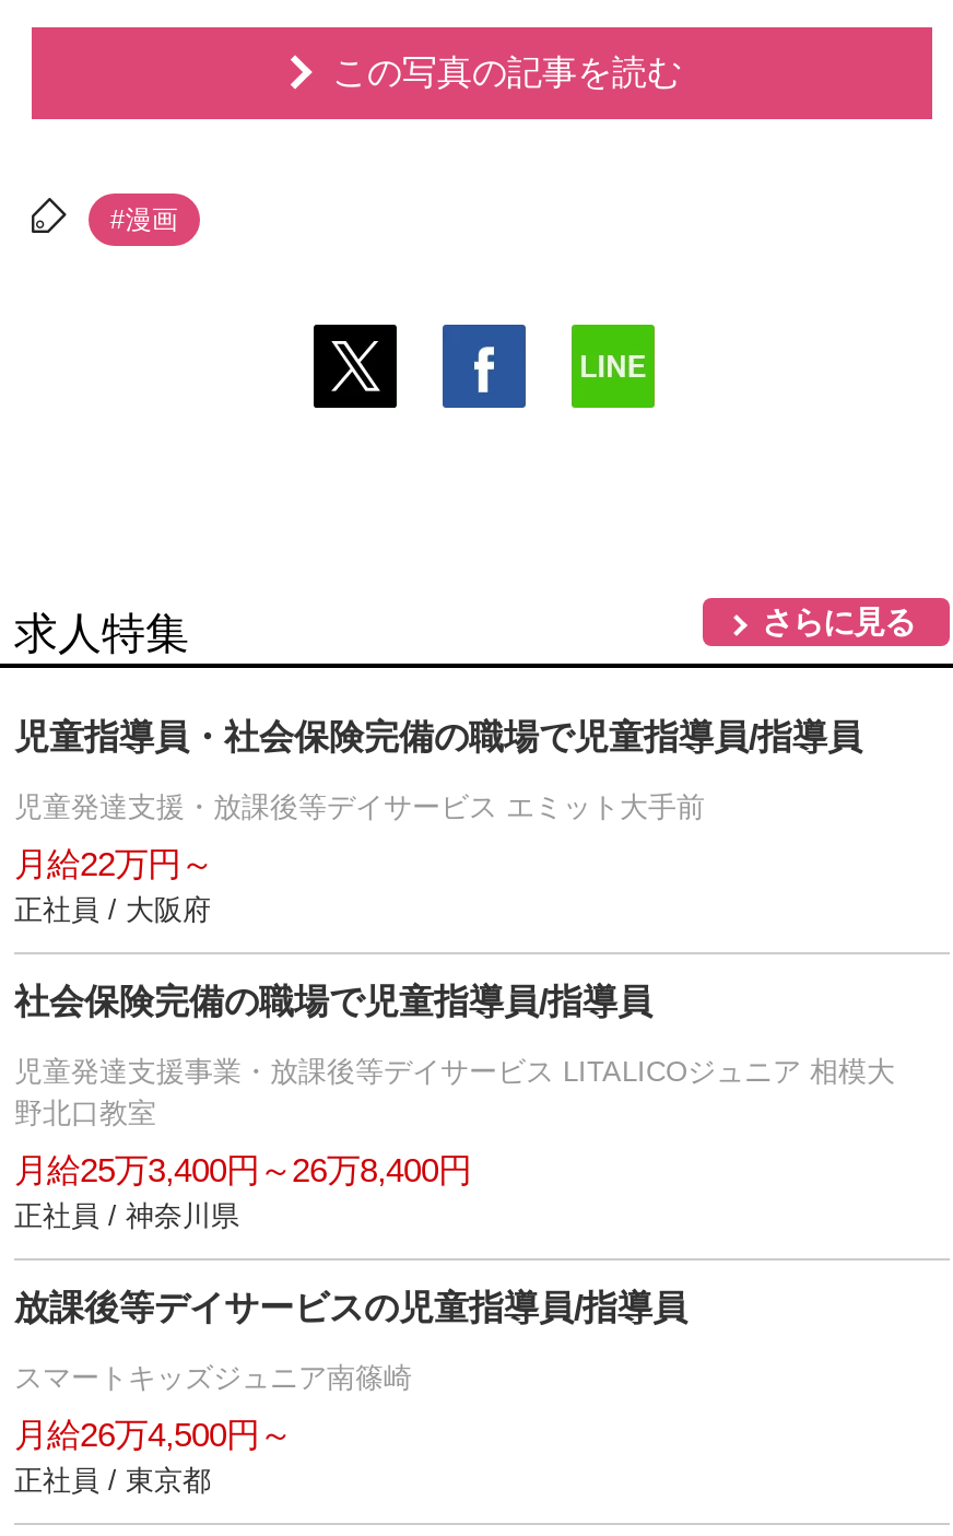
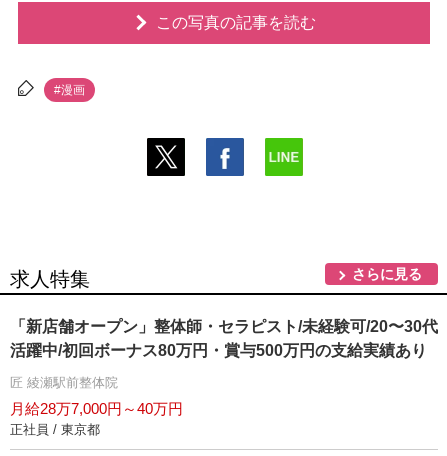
- 児童指導員・社会保険完備の職場で児童指導員/指導員
- 児童発達支援・放課後等デイサービス エミット大手前
- 月給22万円～
- 正社員 / 大阪府
- 社会保険完備の職場で児童指導員/指導員
- 児童発達支援事業・放課後等デイサービス LITALICOジュニア 相模大
- 野北口教室
- 月給25万3,400円～26万8,400円
- 正社員 / 神奈川県
- 放課後等デイサービスの児童指導員/指導員
- スマートキッズジュニア南篠崎
- 月給26万4,500円～
+ 「新店舗オープン」整体師・セラピスト/未経験可/20〜30代
+ 活躍中/初回ボーナス80万円・賞与500万円の支給実績あり
+ 匠 綾瀬駅前整体院
+ 月給28万7,000円～40万円
